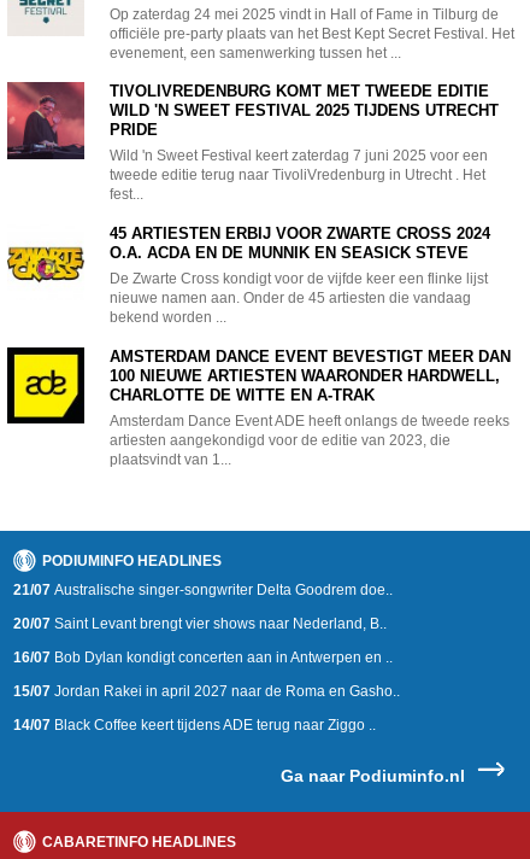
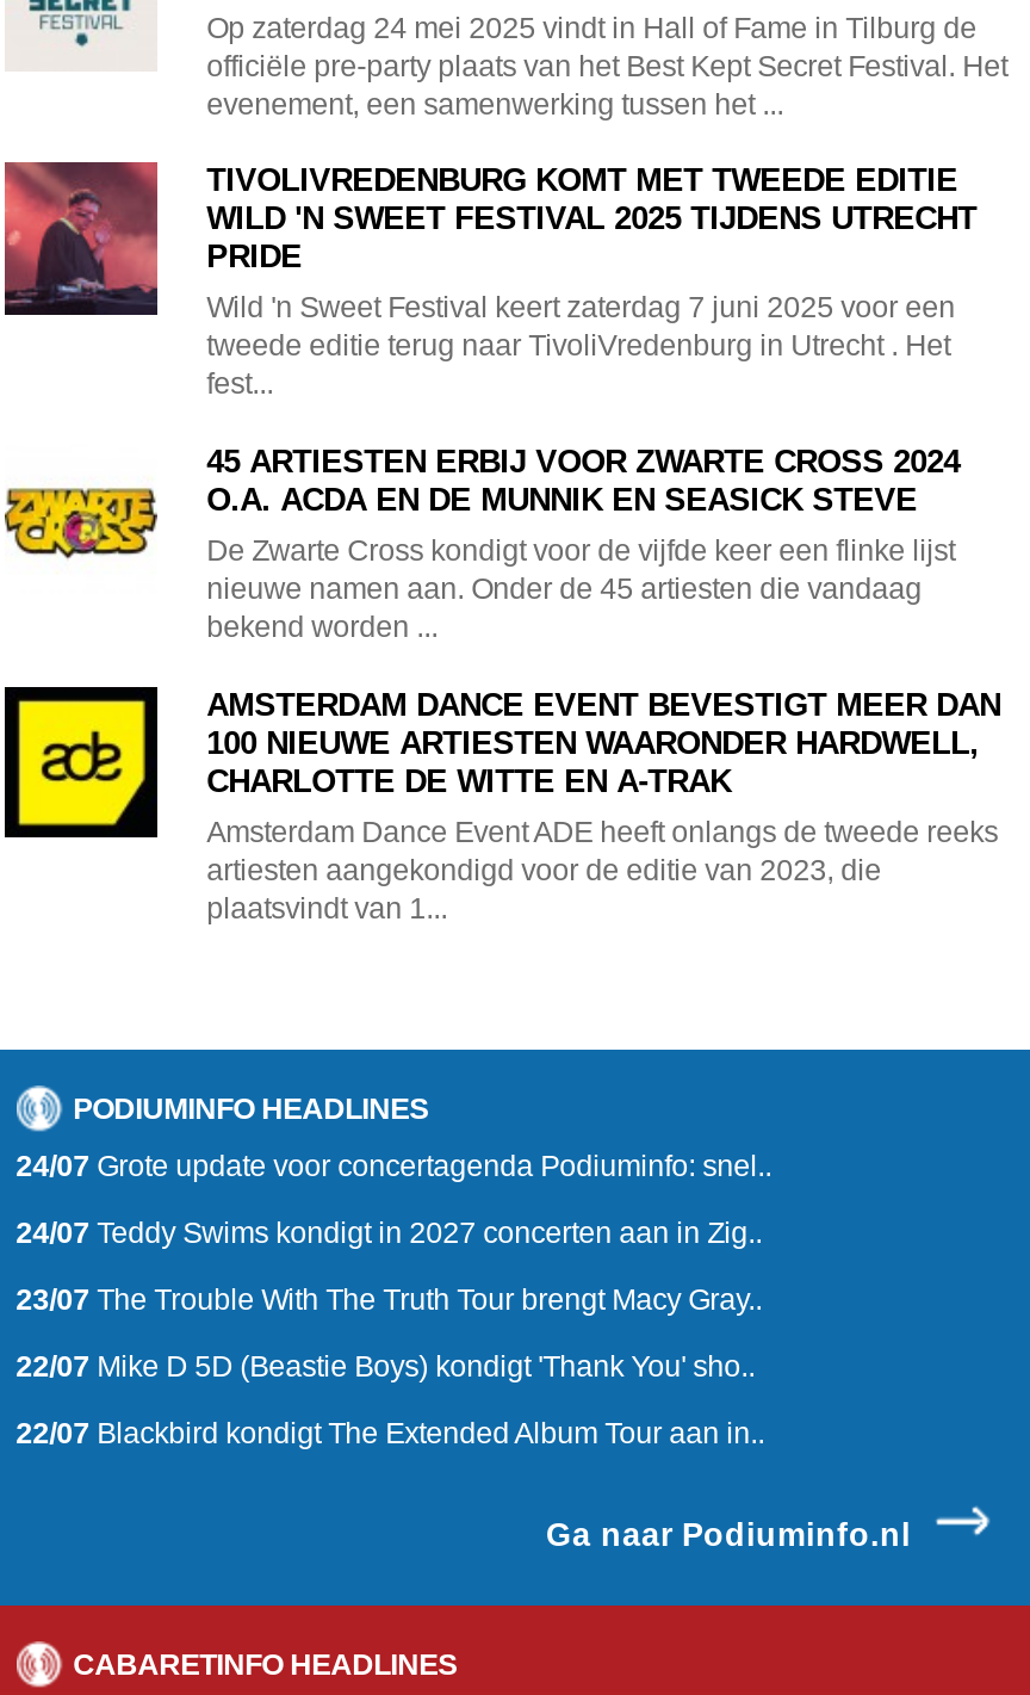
- 21/07 Australische singer-songwriter Delta Goodrem doe..
+ 24/07 Grote update voor concertagenda Podiuminfo: snel..

- 20/07 Saint Levant brengt vier shows naar Nederland, B..
+ 24/07 Teddy Swims kondigt in 2027 concerten aan in Zig..

- 16/07 Bob Dylan kondigt concerten aan in Antwerpen en ..
+ 23/07 The Trouble With The Truth Tour brengt Macy Gray..

- 15/07 Jordan Rakei in april 2027 naar de Roma en Gasho..
+ 22/07 Mike D 5D (Beastie Boys) kondigt 'Thank You' sho..

- 14/07 Black Coffee keert tijdens ADE terug naar Ziggo ..
+ 22/07 Blackbird kondigt The Extended Album Tour aan in..
